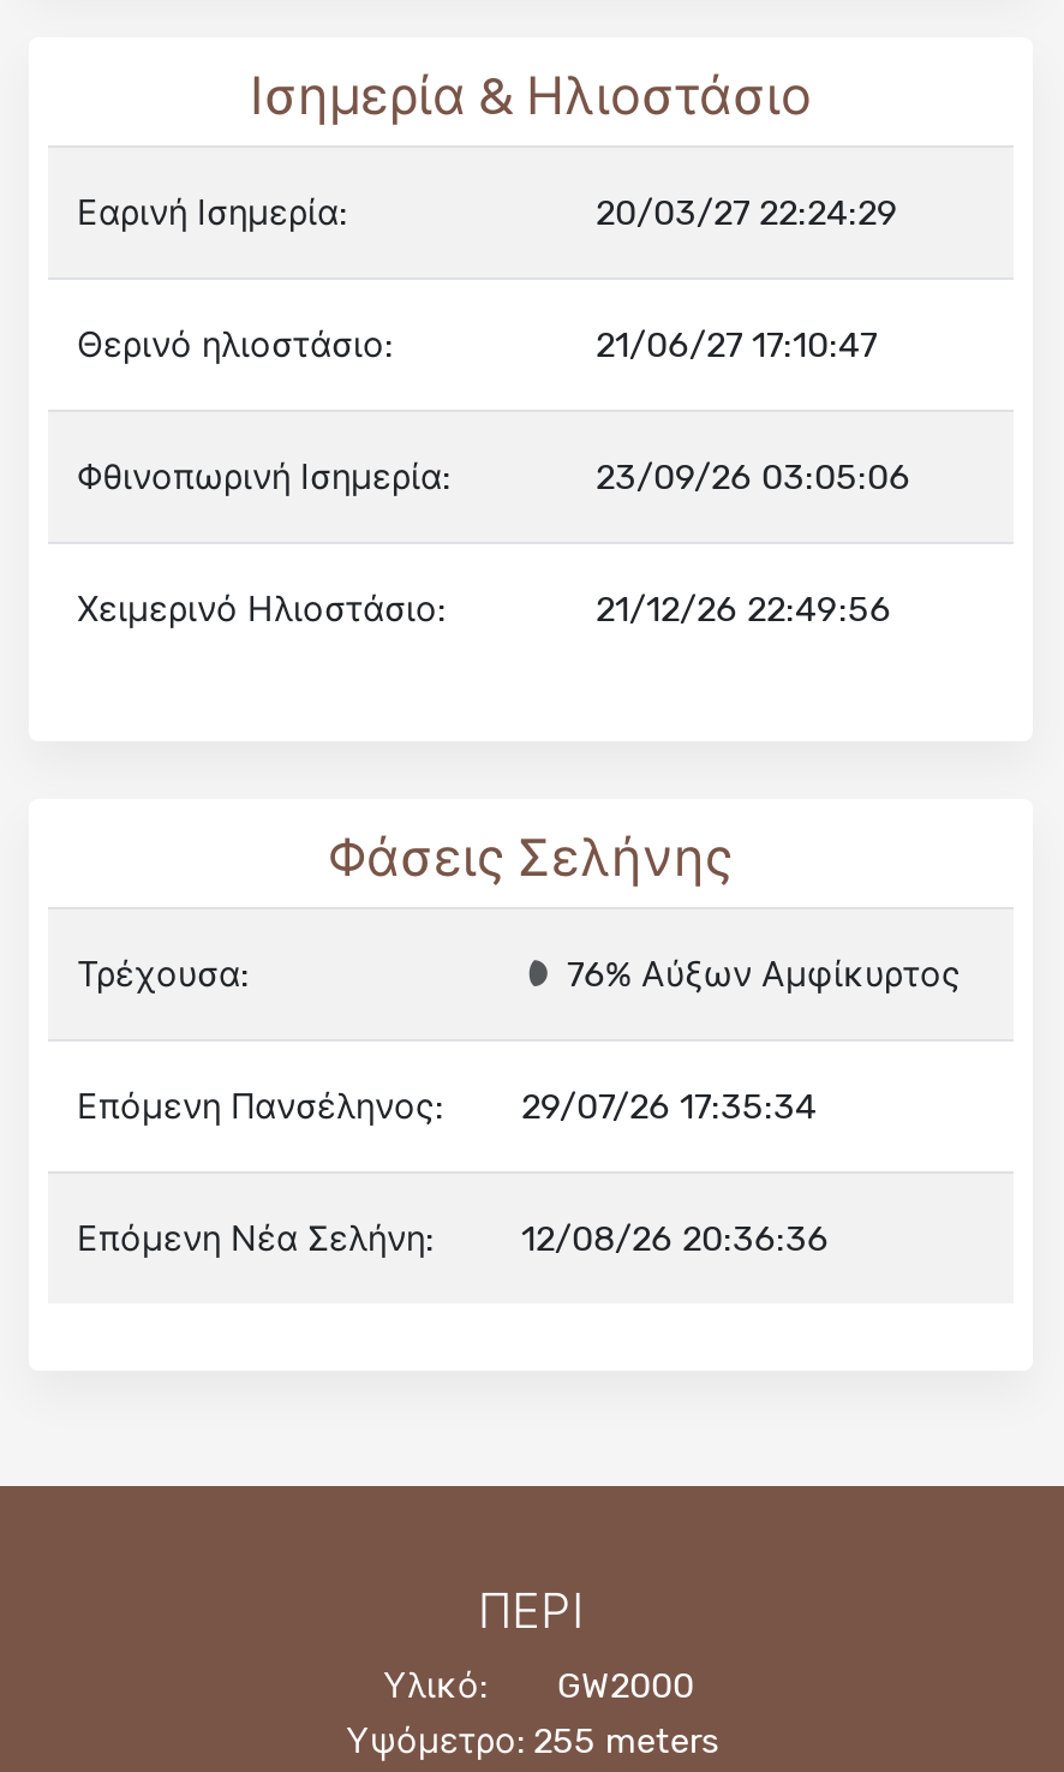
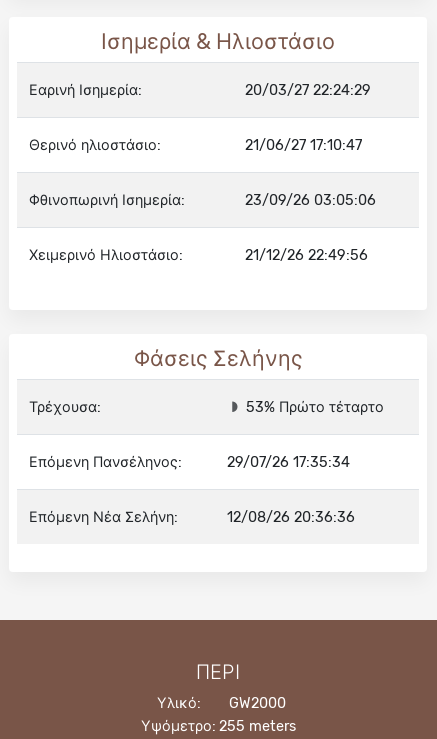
- 76% Αύξων Αμφίκυρτος
+ 53% Πρώτο τέταρτο
